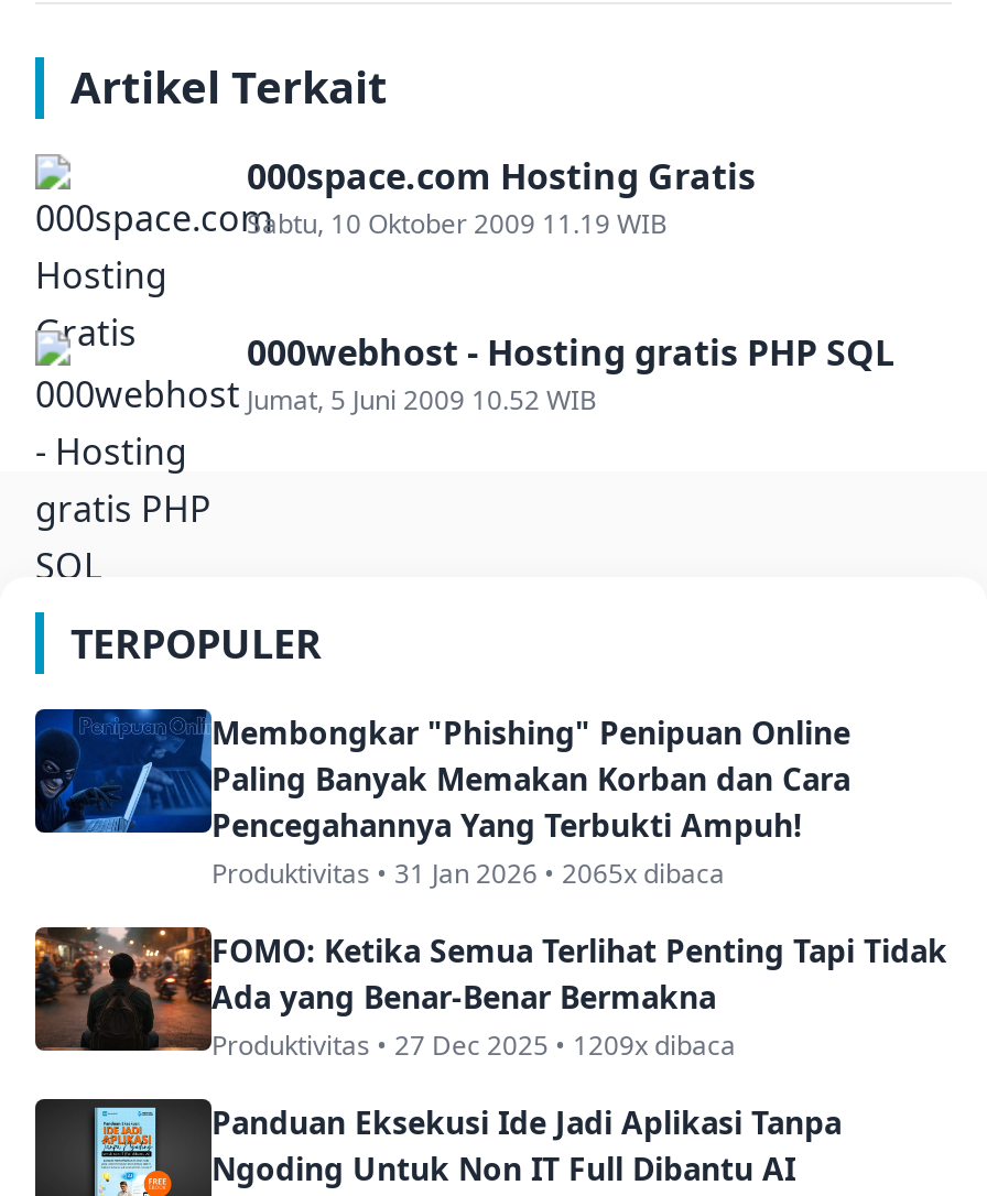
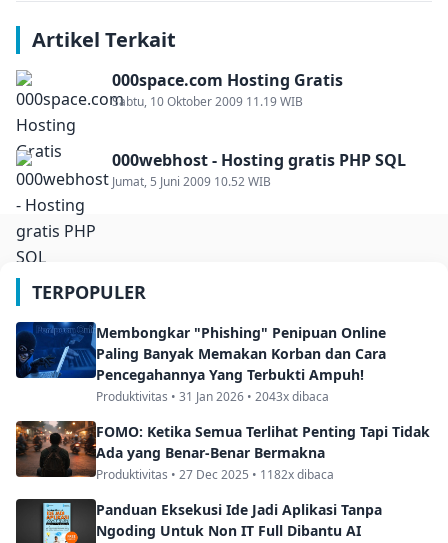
- Produktivitas • 31 Jan 2026 • 2065x dibaca
+ Produktivitas • 31 Jan 2026 • 2043x dibaca

- Produktivitas • 27 Dec 2025 • 1209x dibaca
+ Produktivitas • 27 Dec 2025 • 1182x dibaca
